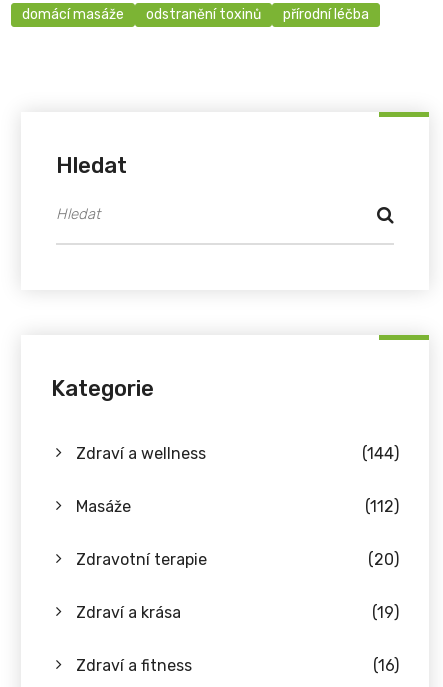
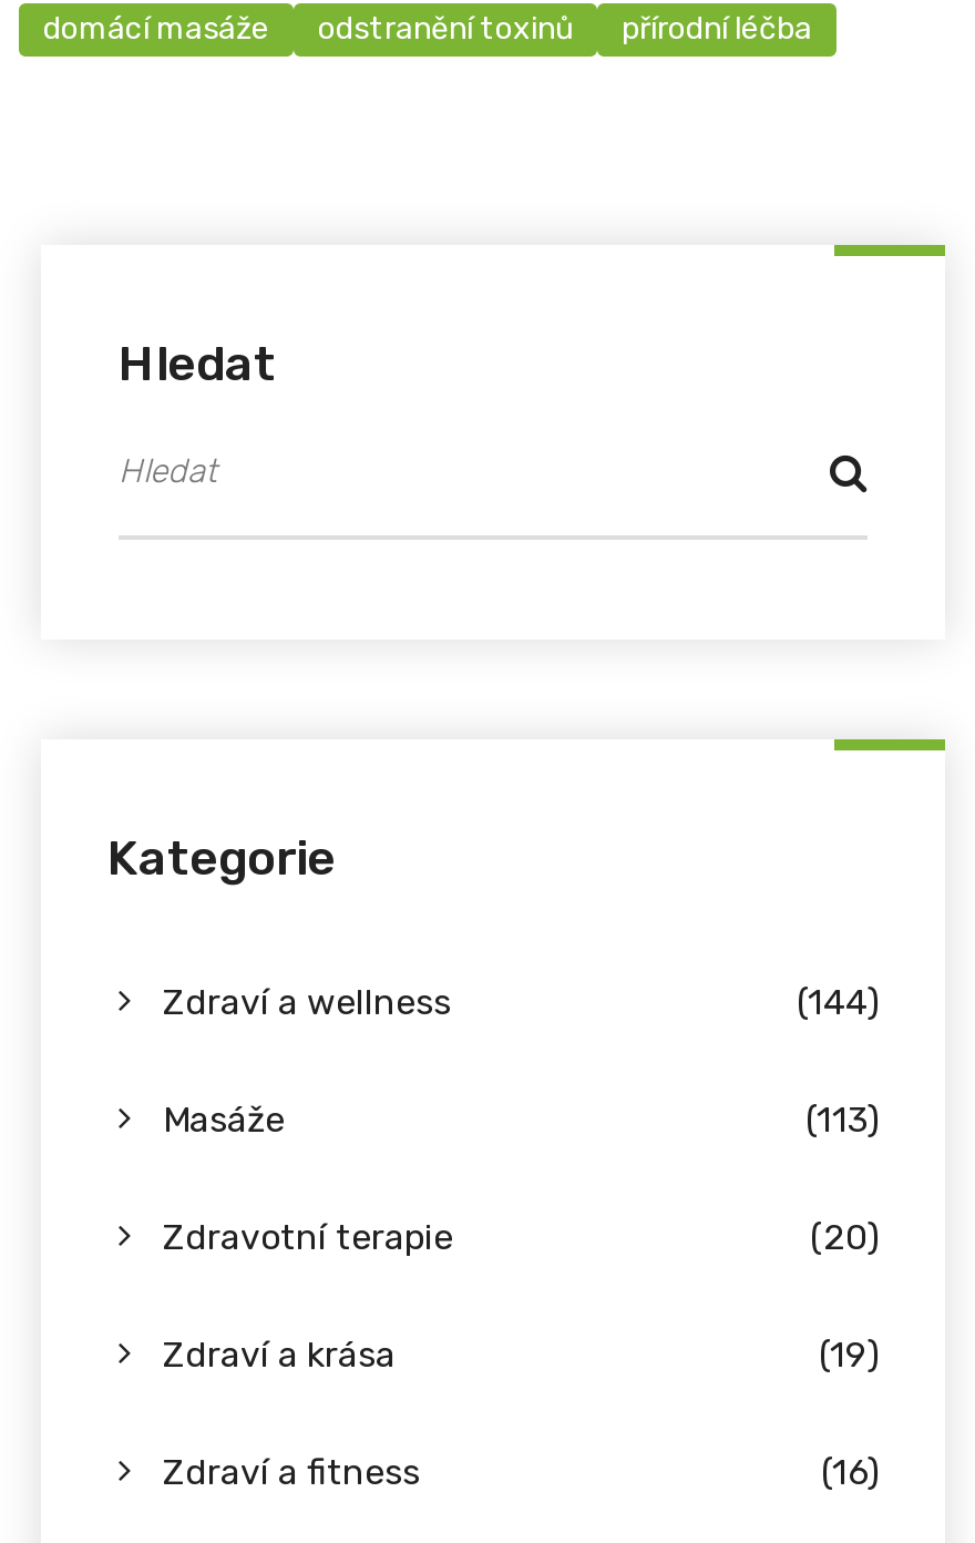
- (112)
+ (113)
